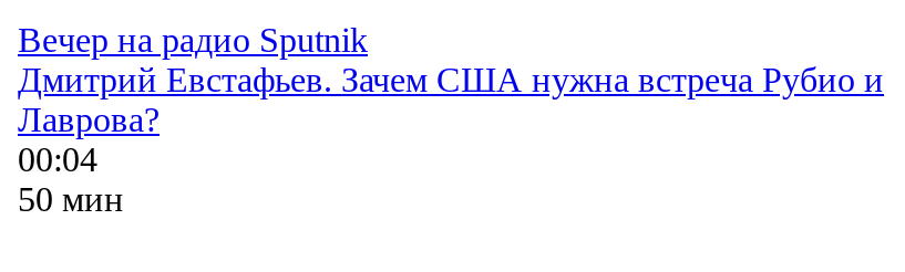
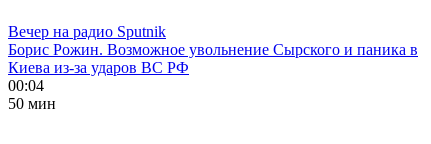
- Дмитрий Евстафьев. Зачем США нужна встреча Рубио и
- Лаврова?
+ Борис Рожин. Возможное увольнение Сырского и паника в
+ Киева из-за ударов ВС РФ
